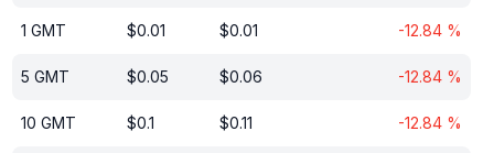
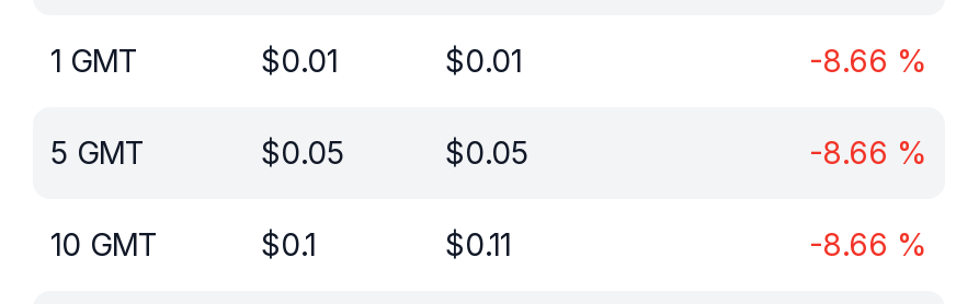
- -12.84%
+ -8.66%

- $0.06
+ $0.05

- -12.84%
+ -8.66%

- -12.84%
+ -8.66%
